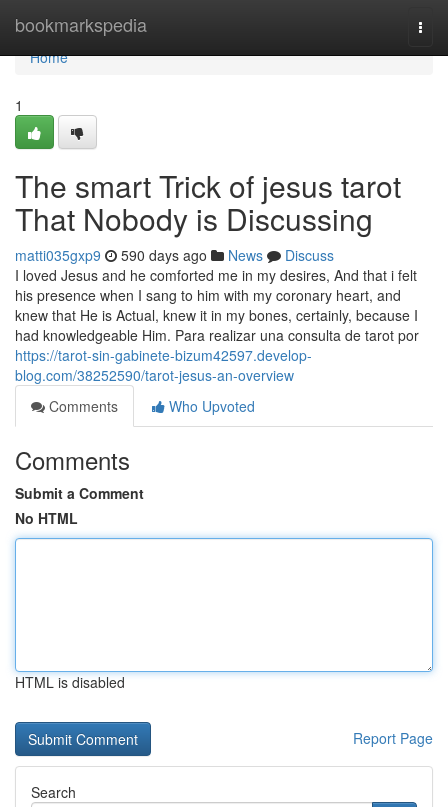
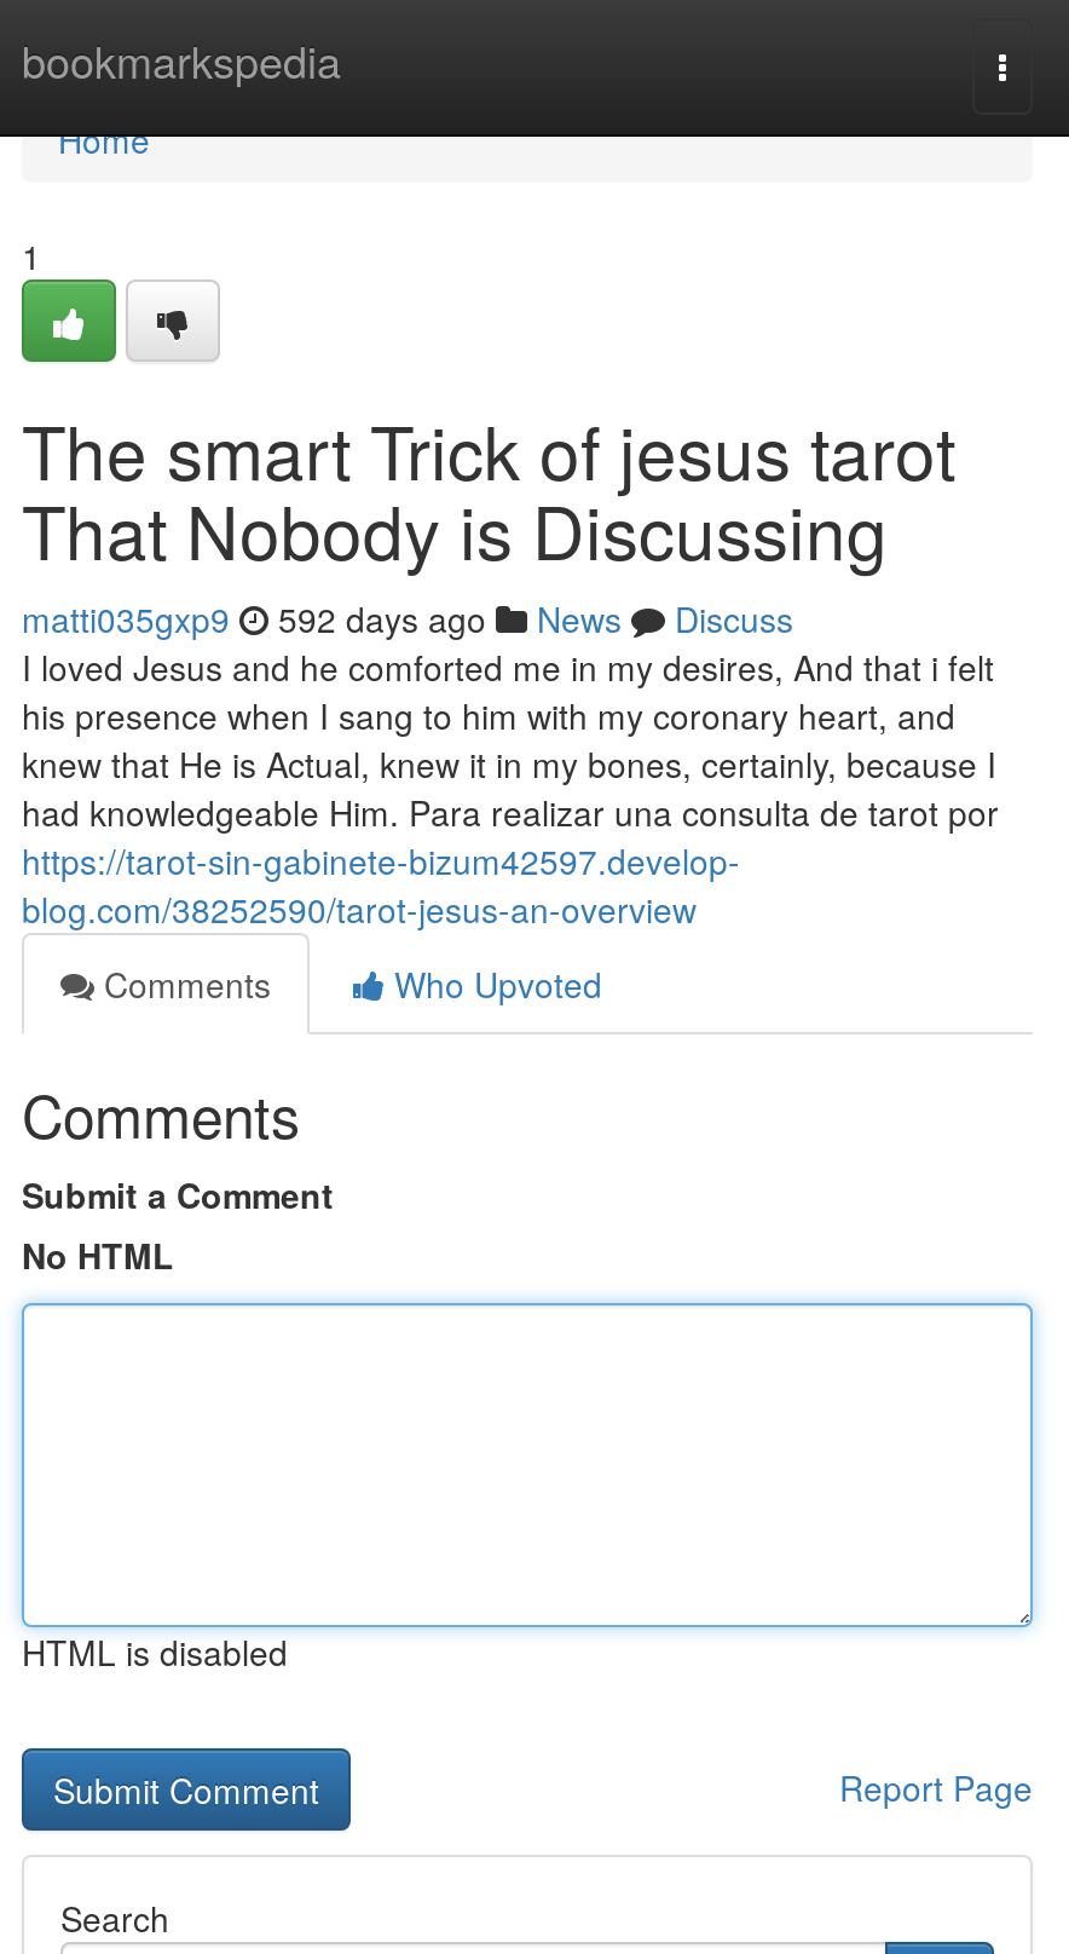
- matti035gxp9 590 days ago News Discuss
+ matti035gxp9 592 days ago News Discuss
